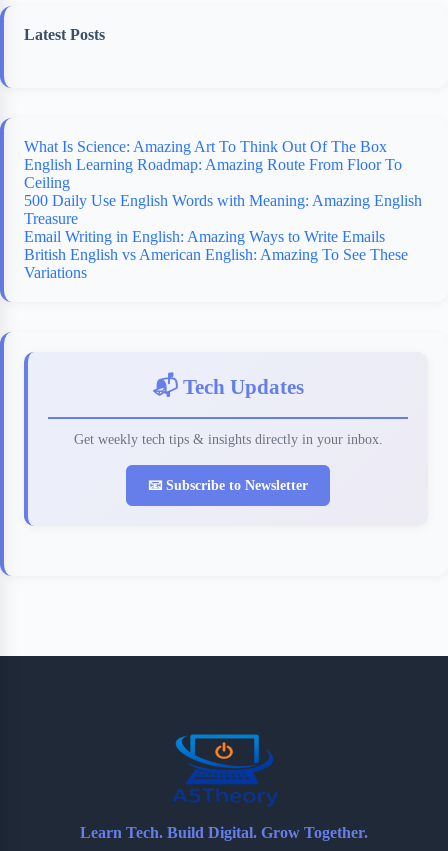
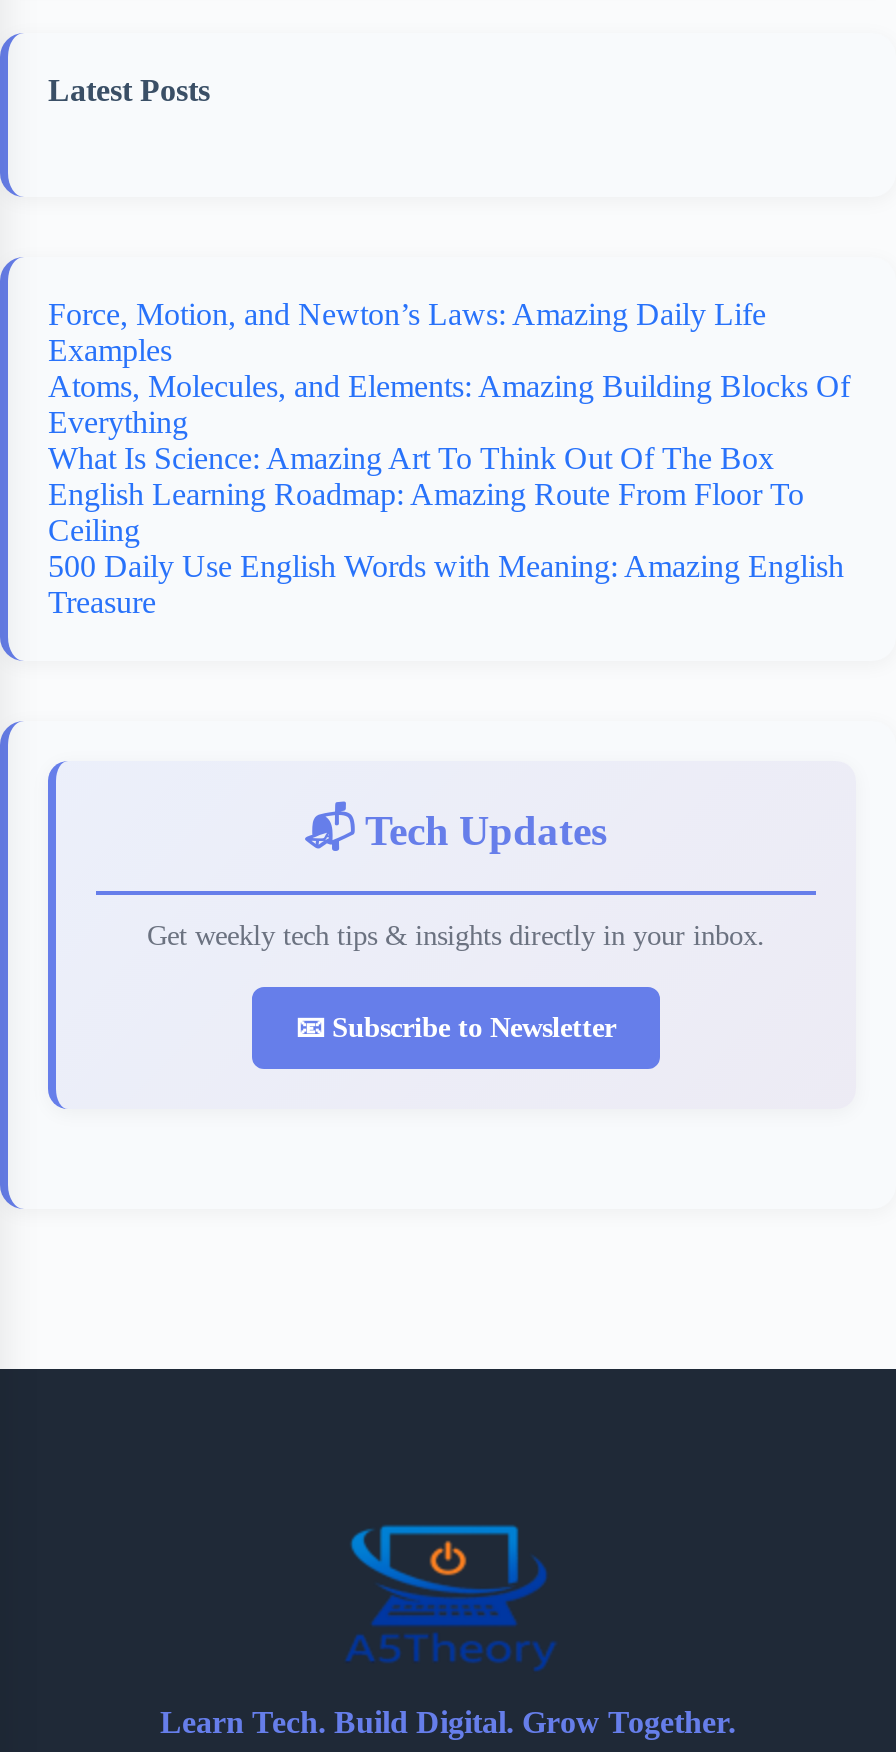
+ Force, Motion, and Newton’s Laws: Amazing Daily Life
+ Examples
+ Atoms, Molecules, and Elements: Amazing Building Blocks Of
+ Everything

moved down: What Is Science: Amazing Art To Think Out Of The Box | English Learning Roadmap: Amazing Route From Floor To | Ceiling | 500 Daily Use English Words with Meaning: Amazing English | Treasure

- Email Writing in English: Amazing Ways to Write Emails
- British English vs American English: Amazing To See These
- Variations
